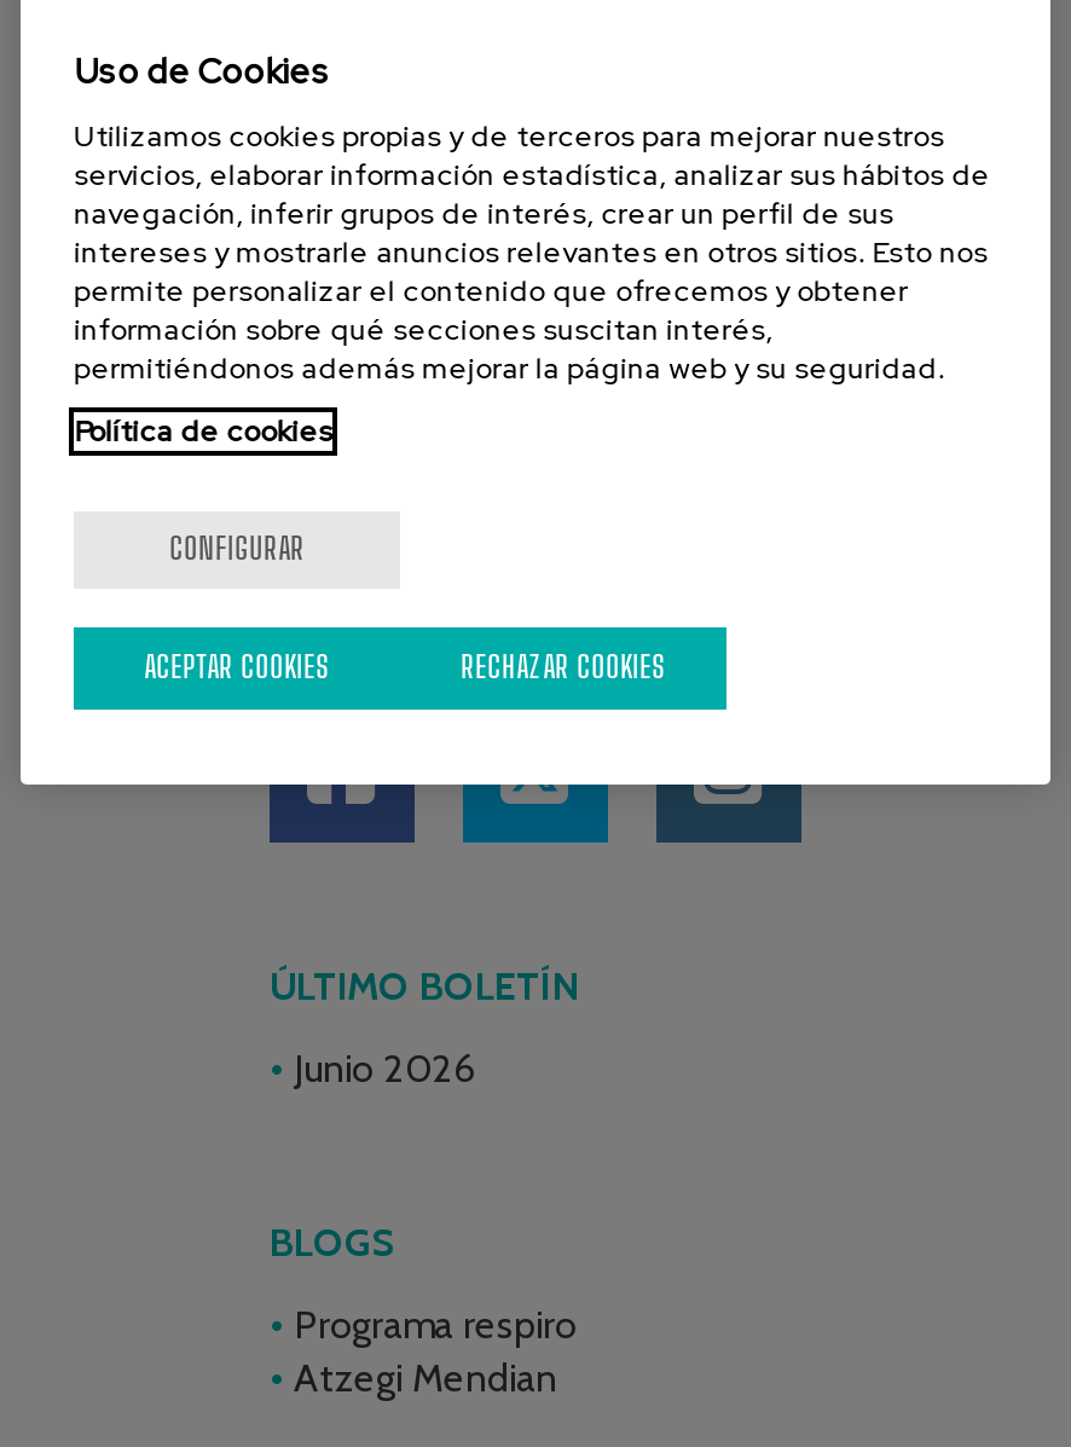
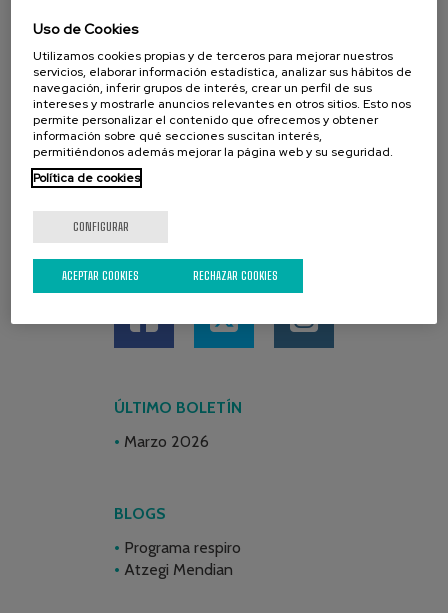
- Junio 2026
+ Marzo 2026
